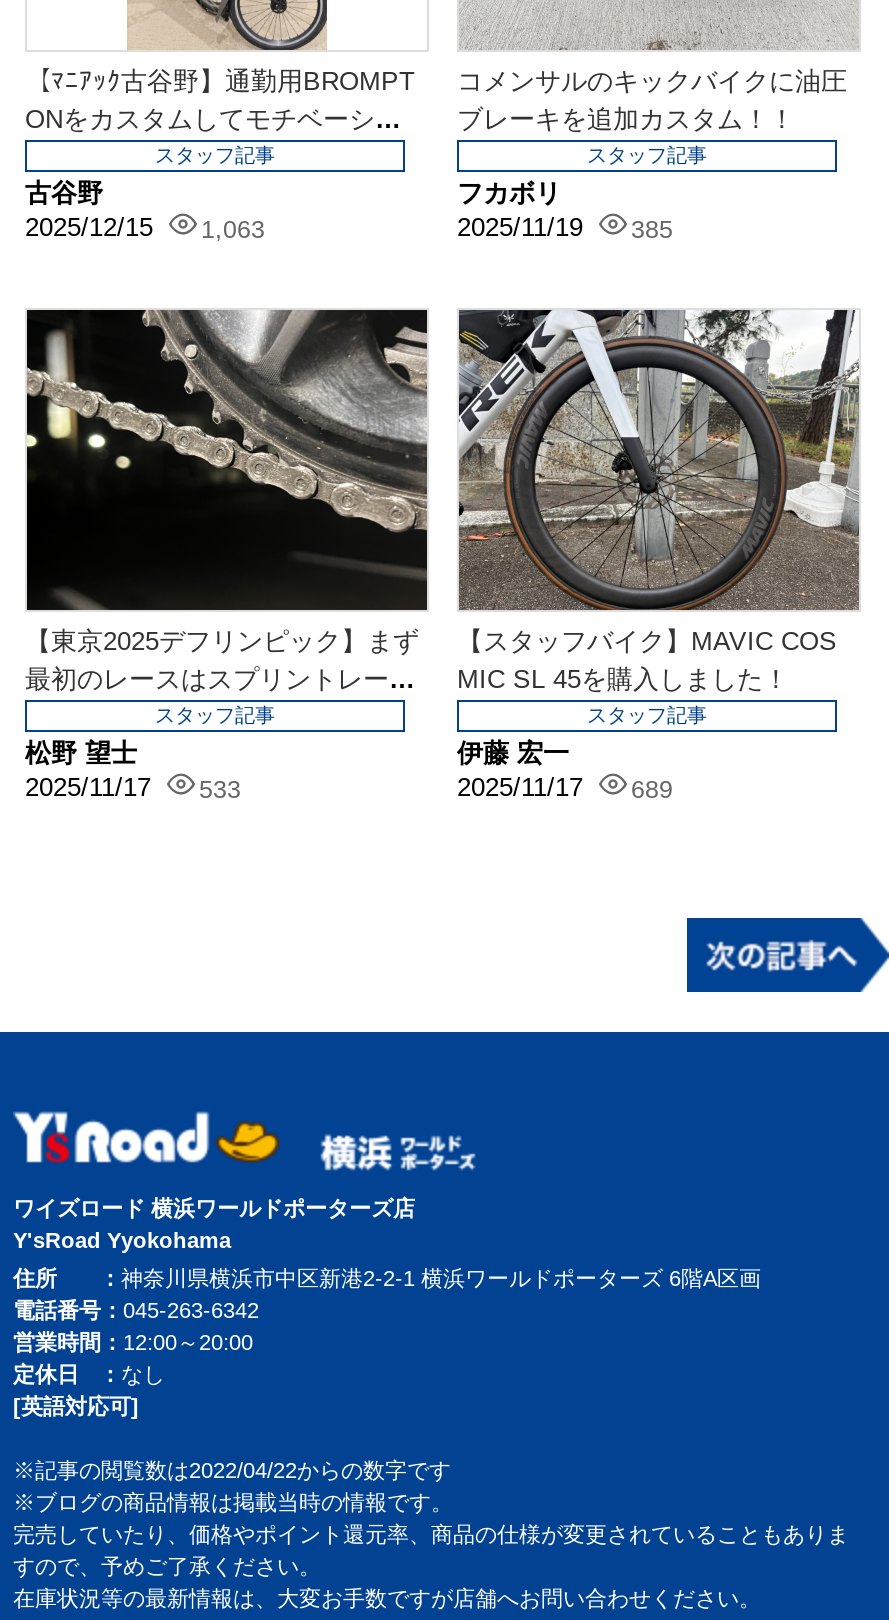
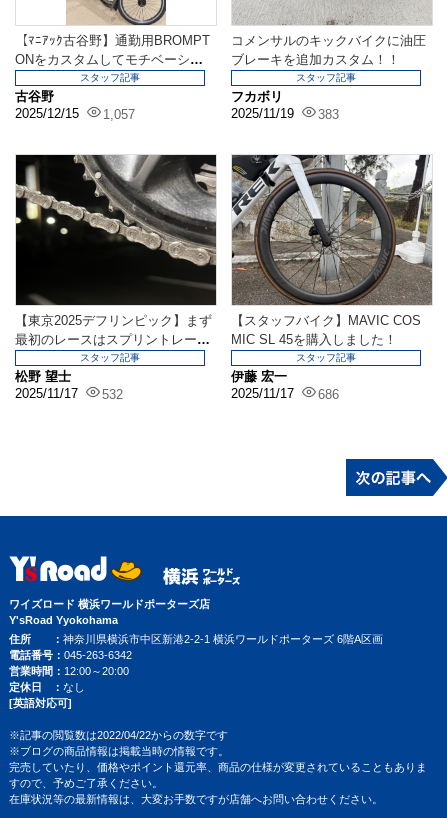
- 2025/12/15 1,063
+ 2025/12/15 1,057

- 2025/11/19 385
+ 2025/11/19 383

- 2025/11/17 533
+ 2025/11/17 532

- 2025/11/17 689
+ 2025/11/17 686
